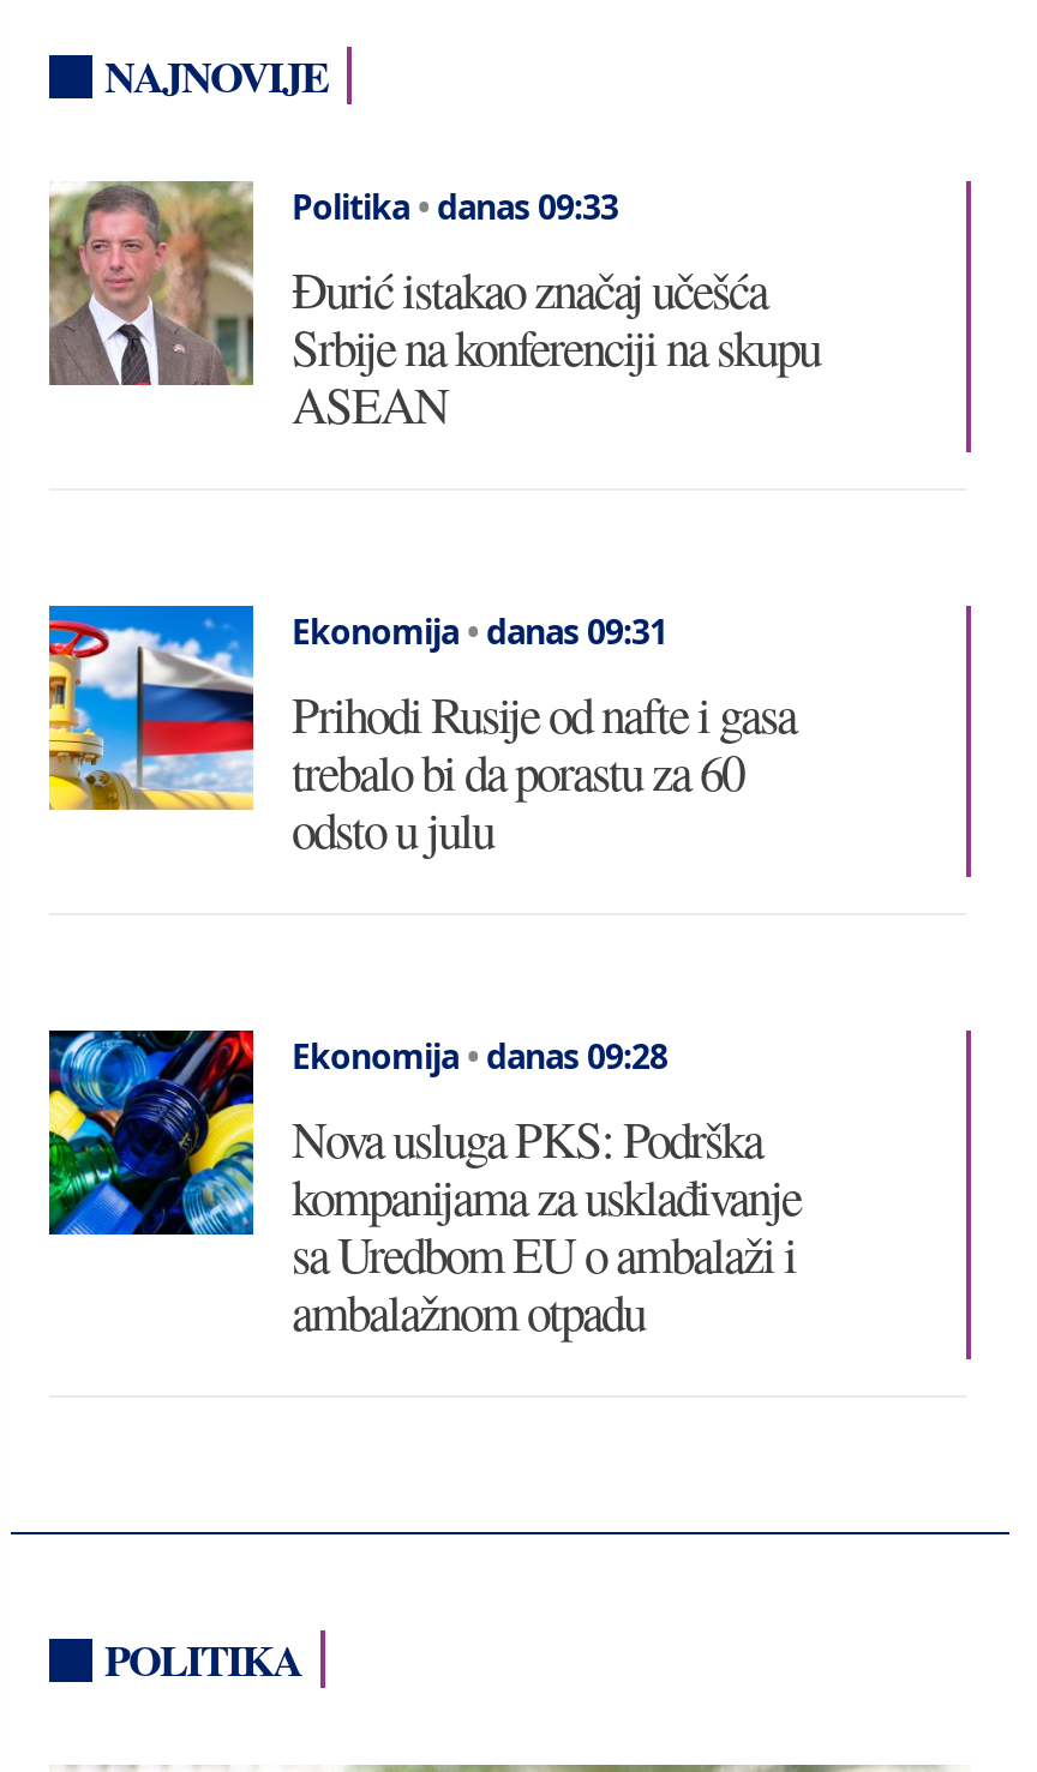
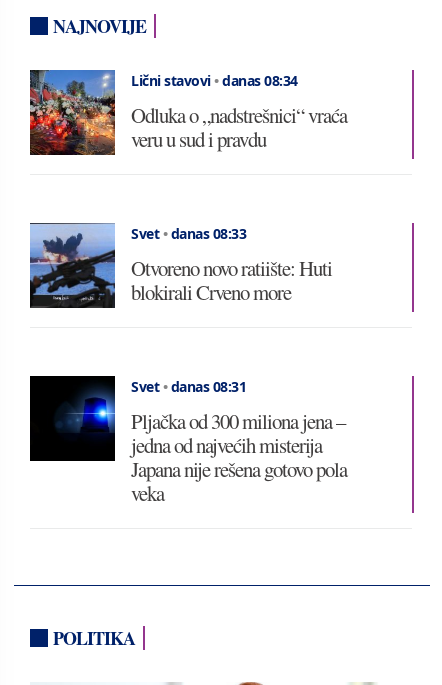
- [image]
- Politika • danas 09:33
- Đurić istakao značaj učešća
- Srbije na konferenciji na skupu
- ASEAN
+ [image]
+ Lični stavovi • danas 08:34
+ Odluka o „nadstrešnici“ vraća
+ veru u sud i pravdu

- [image]
- Ekonomija • danas 09:31
- Prihodi Rusije od nafte i gasa
- trebalo bi da porastu za 60
- odsto u julu
+ [image]
+ Svet • danas 08:33
+ Otvoreno novo ratiište: Huti
+ blokirali Crveno more

- [image]
- Ekonomija • danas 09:28
- Nova usluga PKS: Podrška
- kompanijama za usklađivanje
- sa Uredbom EU o ambalaži i
- ambalažnom otpadu
+ [image]
+ Svet • danas 08:31
+ Pljačka od 300 miliona jena –
+ jedna od najvećih misterija
+ Japana nije rešena gotovo pola
+ veka
